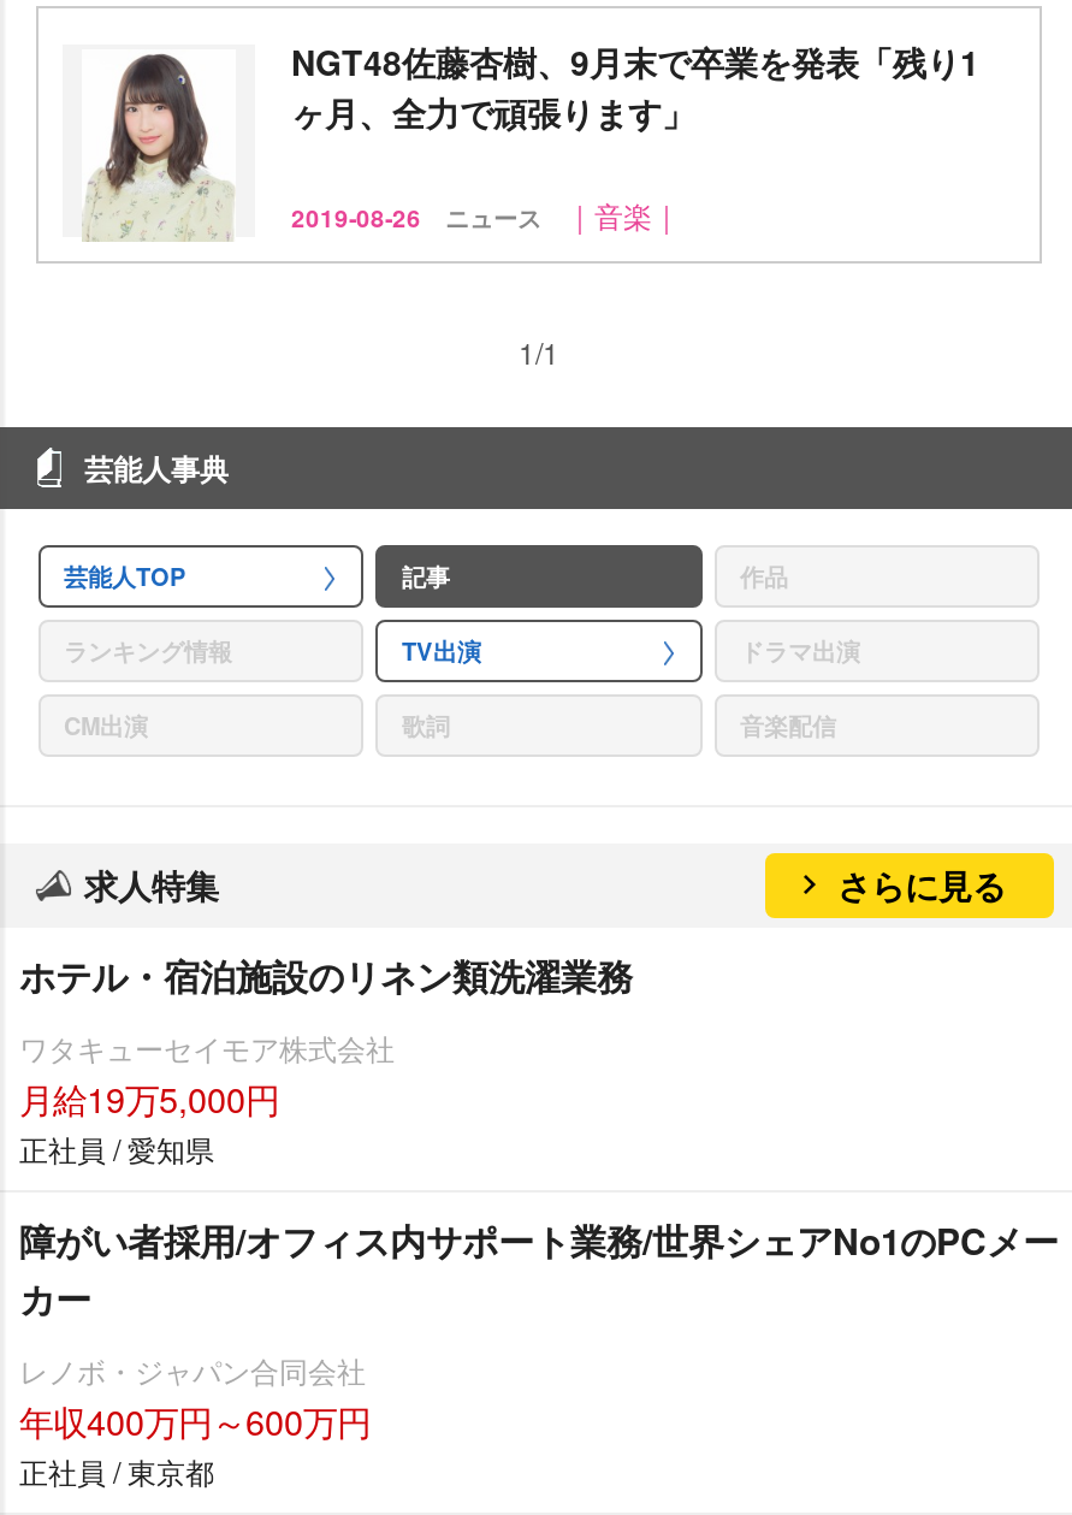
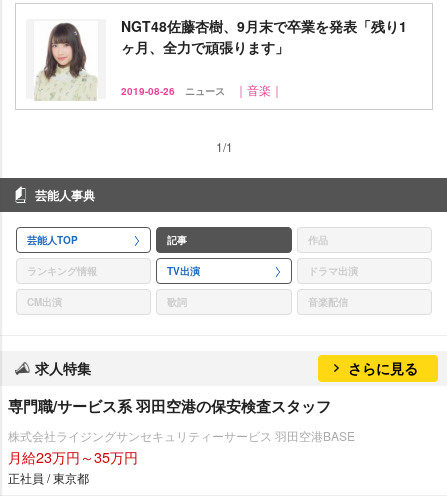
- ホテル・宿泊施設のリネン類洗濯業務
- ワタキューセイモア株式会社
- 月給19万5,000円
- 正社員 / 愛知県
- 障がい者採用/オフィス内サポート業務/世界シェアNo1のPCメー
- カー
- レノボ・ジャパン合同会社
- 年収400万円～600万円
+ 専門職/サービス系 羽田空港の保安検査スタッフ
+ 株式会社ライジングサンセキュリティーサービス 羽田空港BASE
+ 月給23万円～35万円
